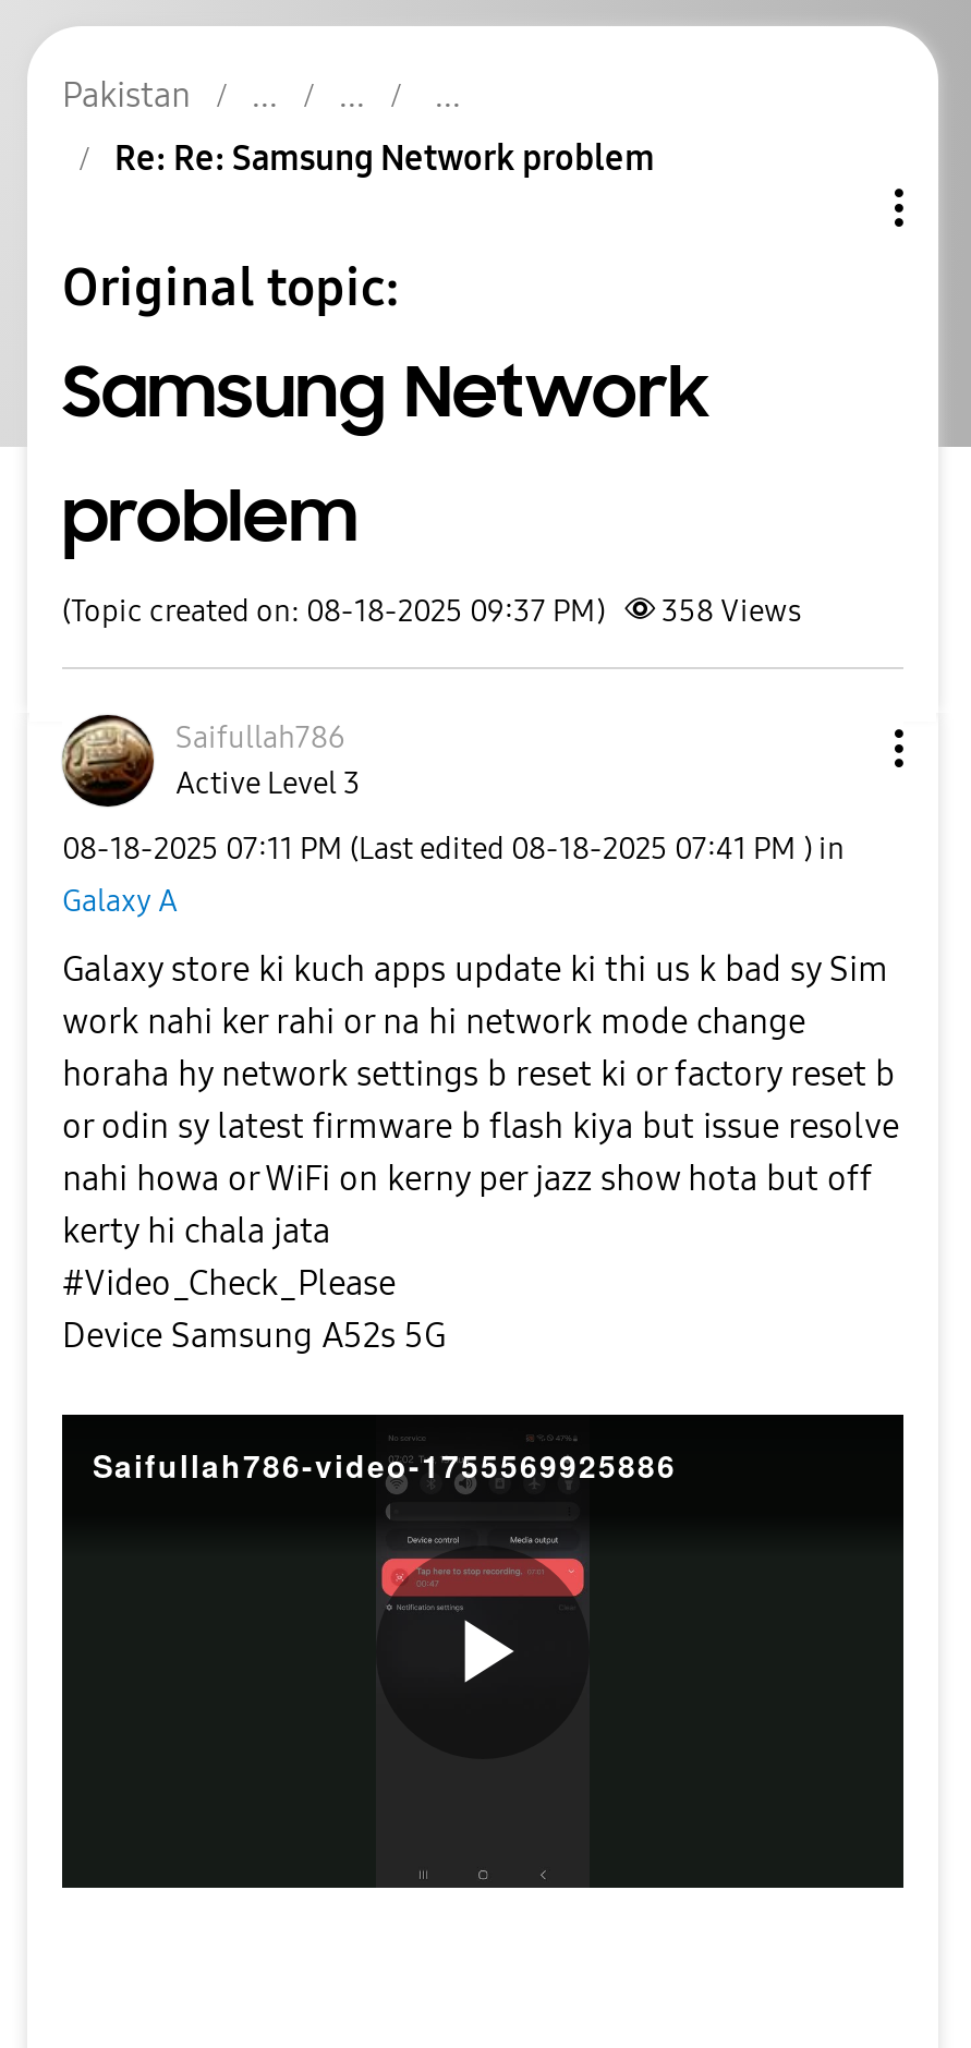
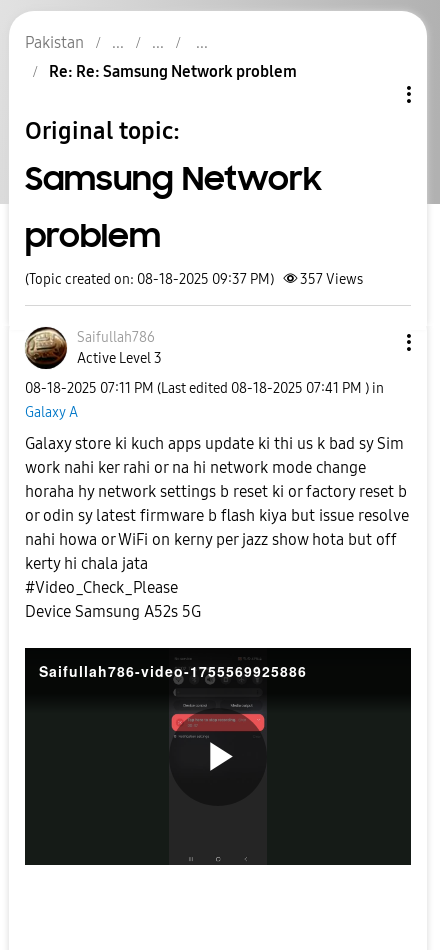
- (Topic created on: 08-18-2025 09:37 PM) 358 Views
+ (Topic created on: 08-18-2025 09:37 PM) 357 Views
